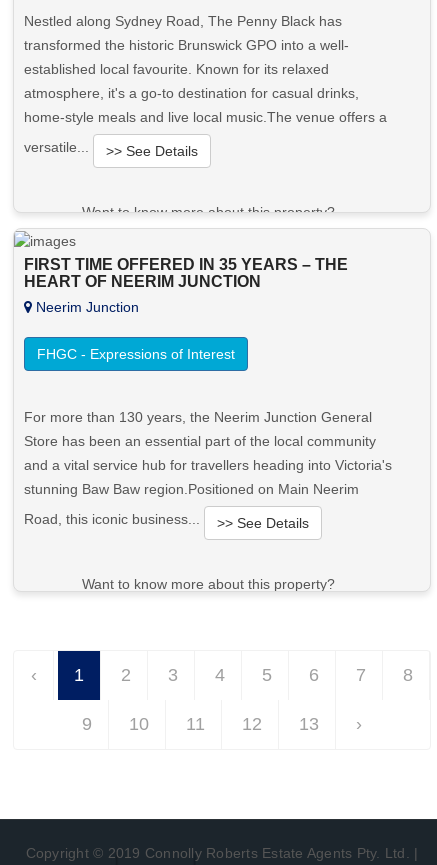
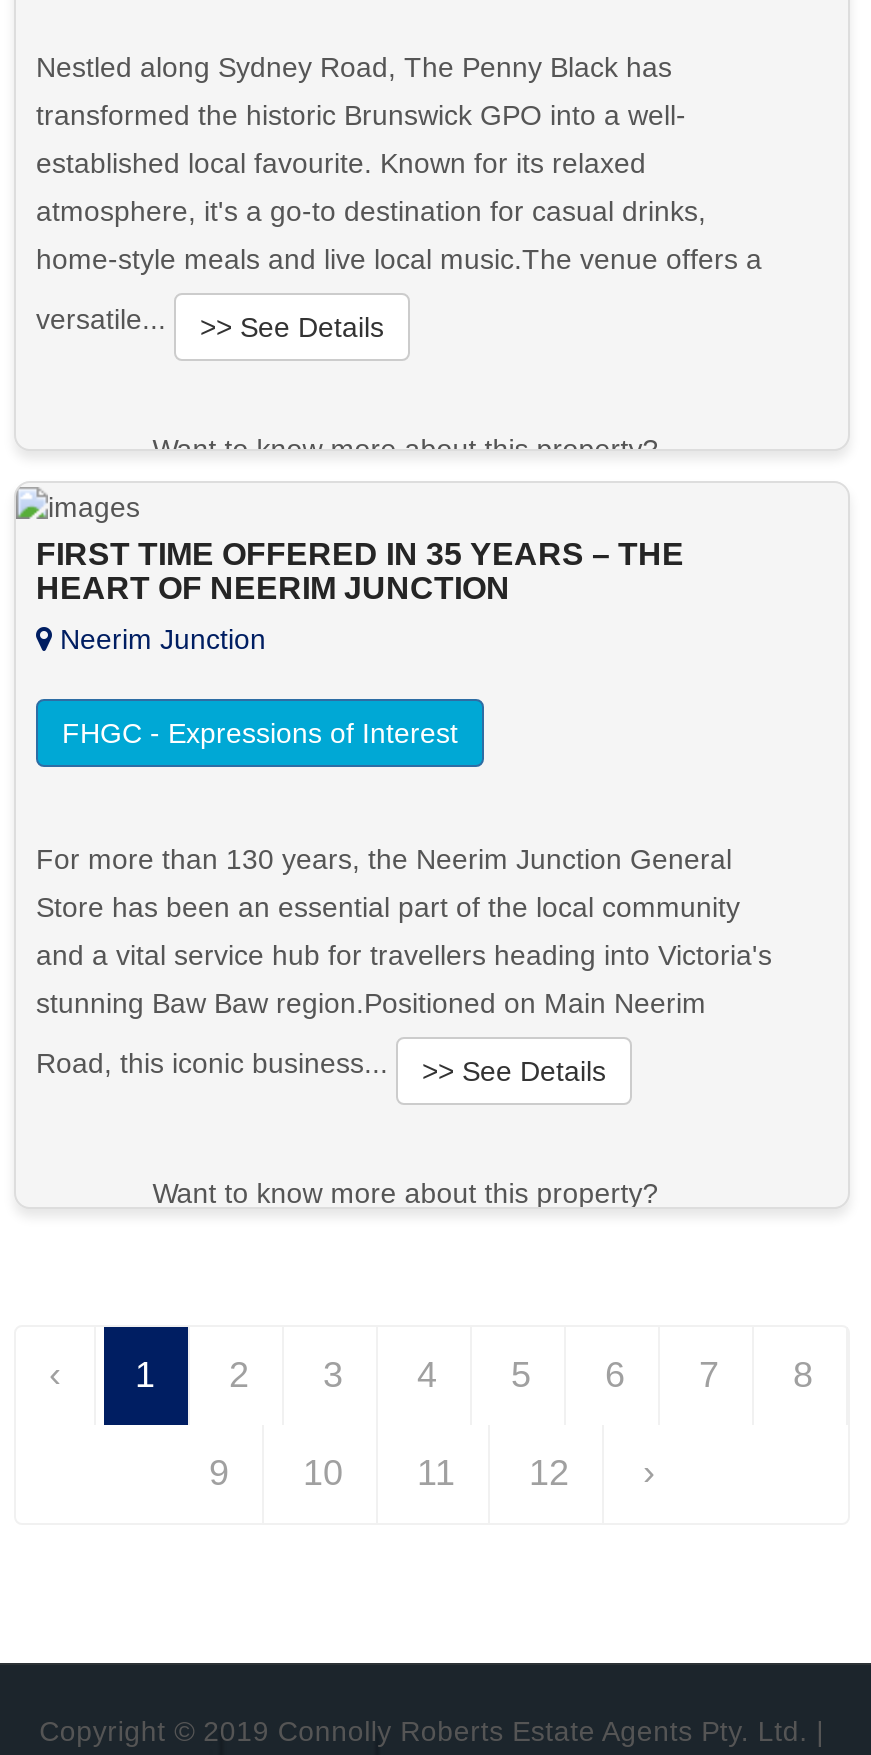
- 13
